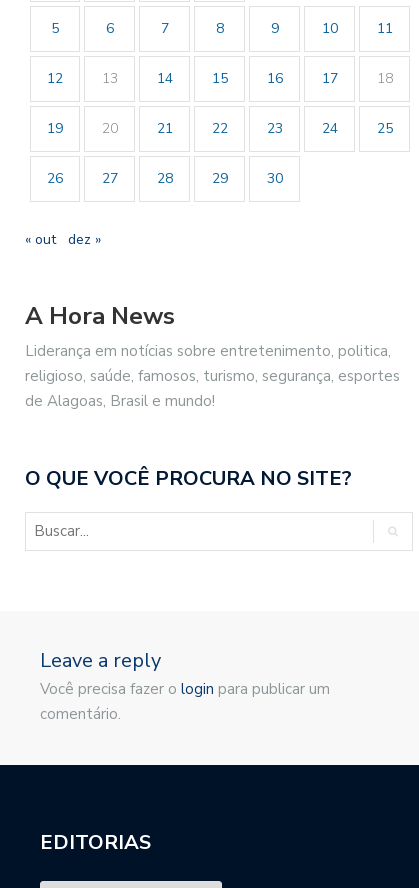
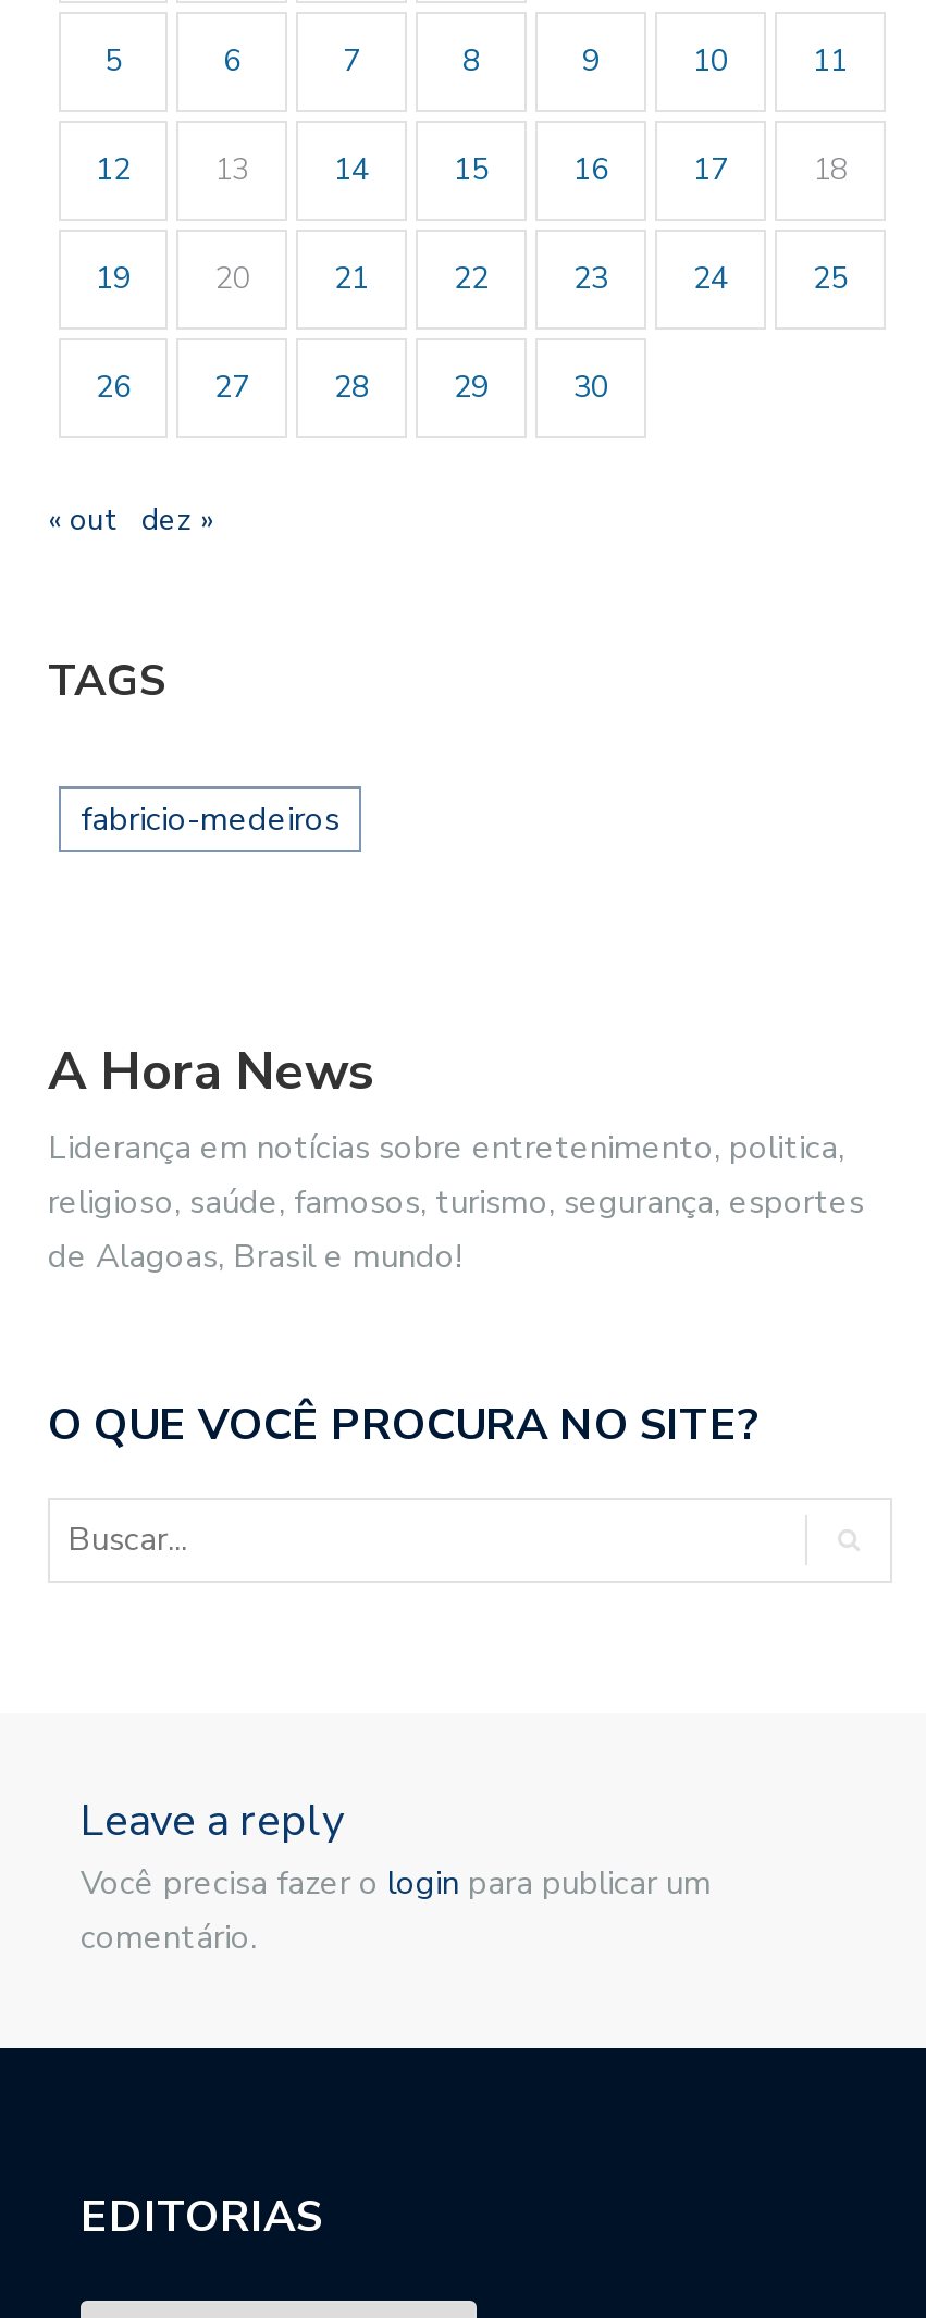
+ TAGS
+ fabricio-medeiros
